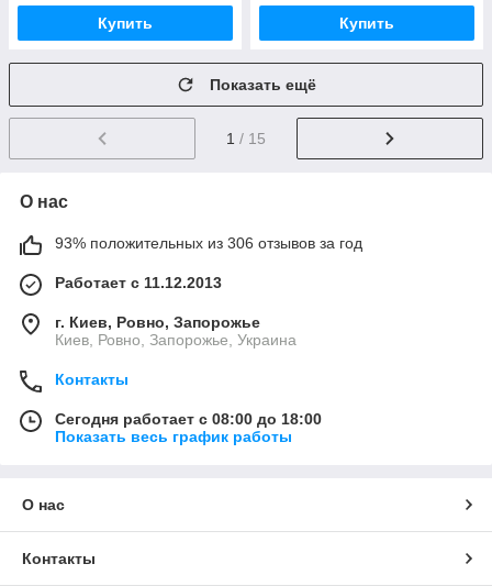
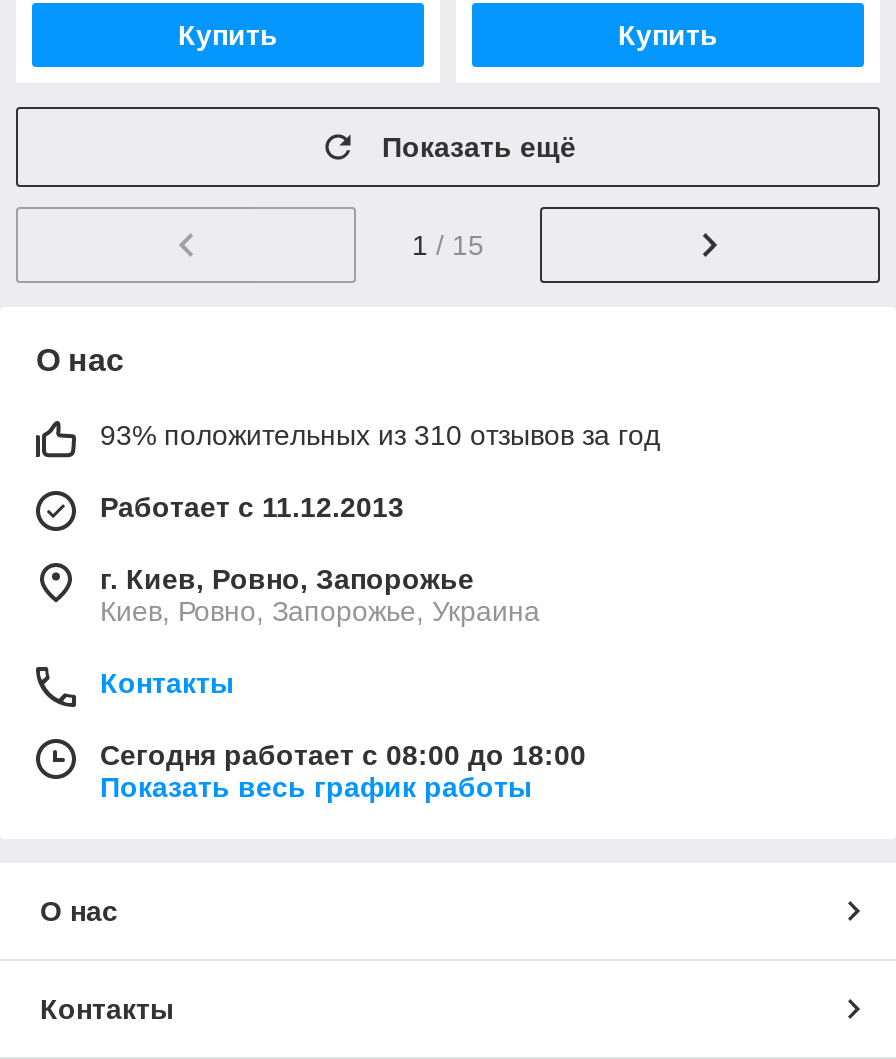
- 93% положительных из 306 отзывов за год
+ 93% положительных из 310 отзывов за год
